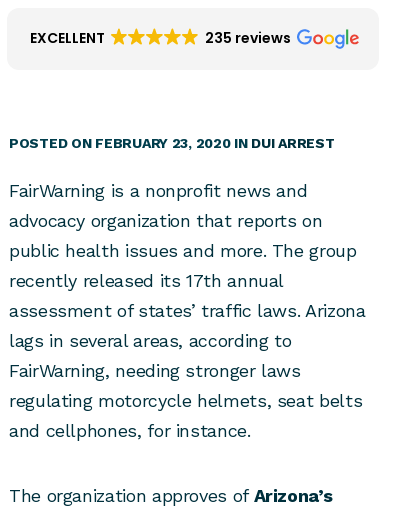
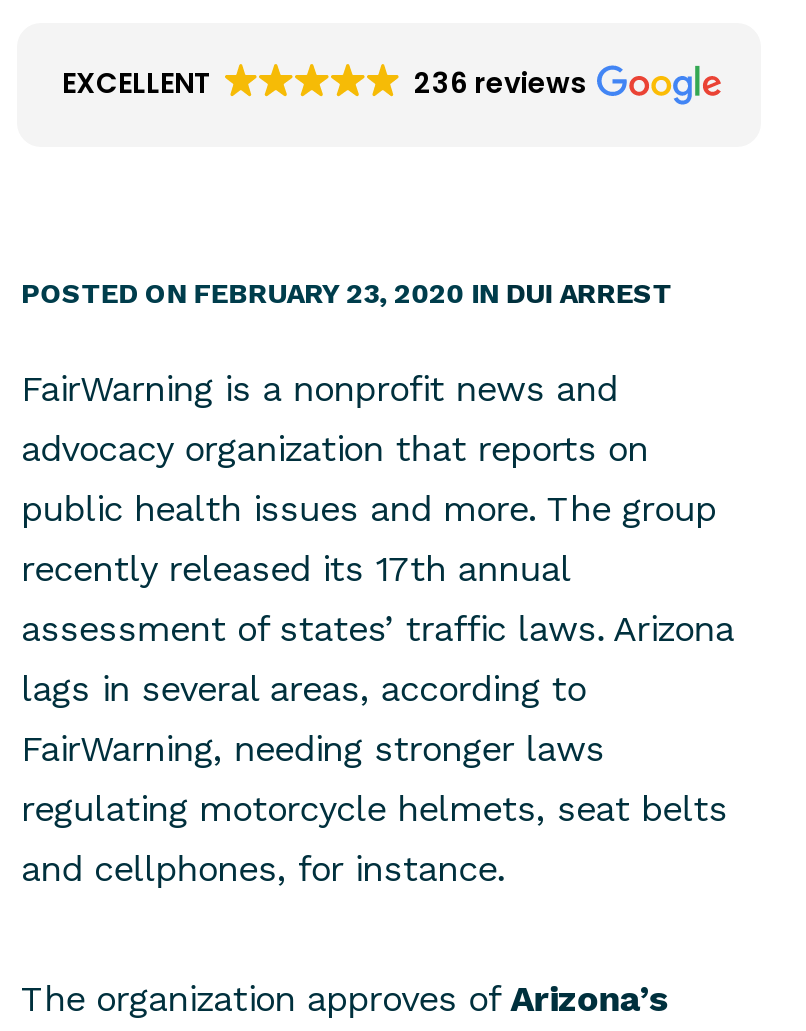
- 235 reviews
+ 236 reviews
